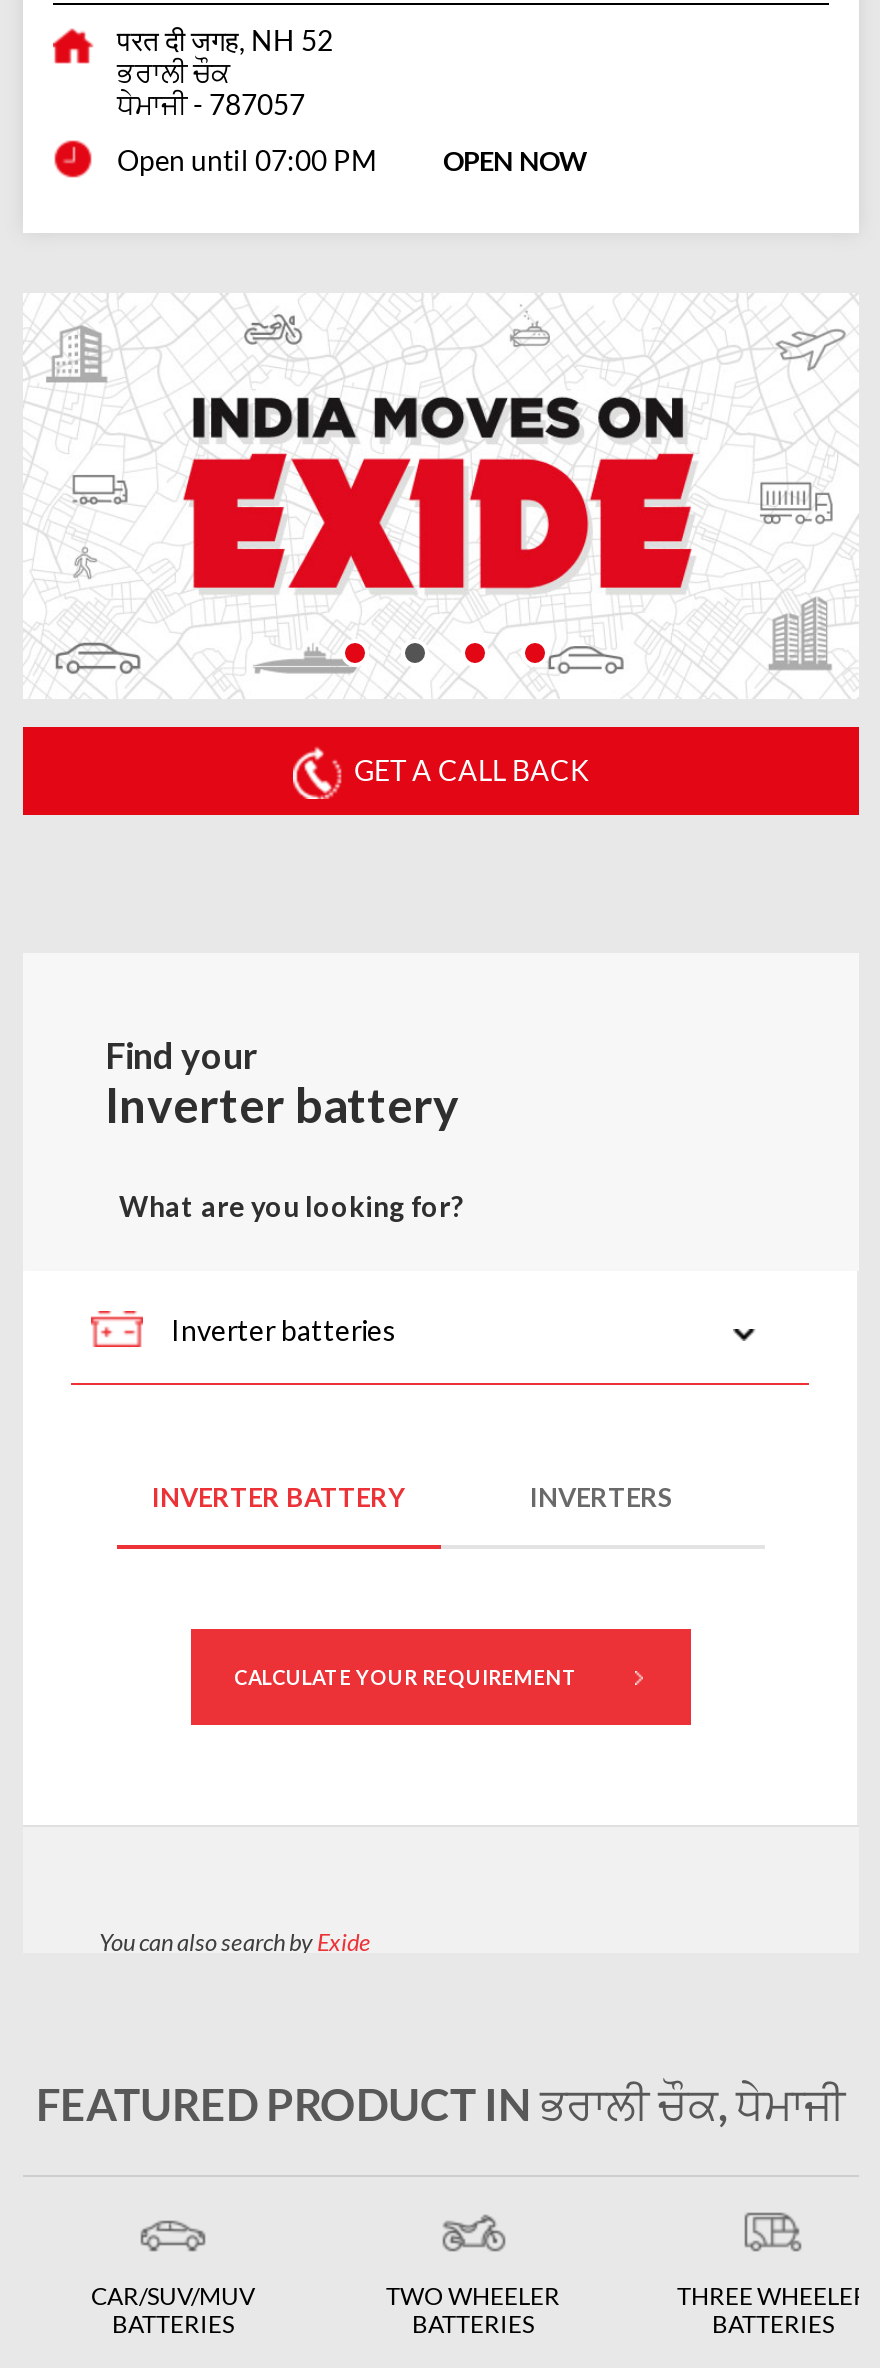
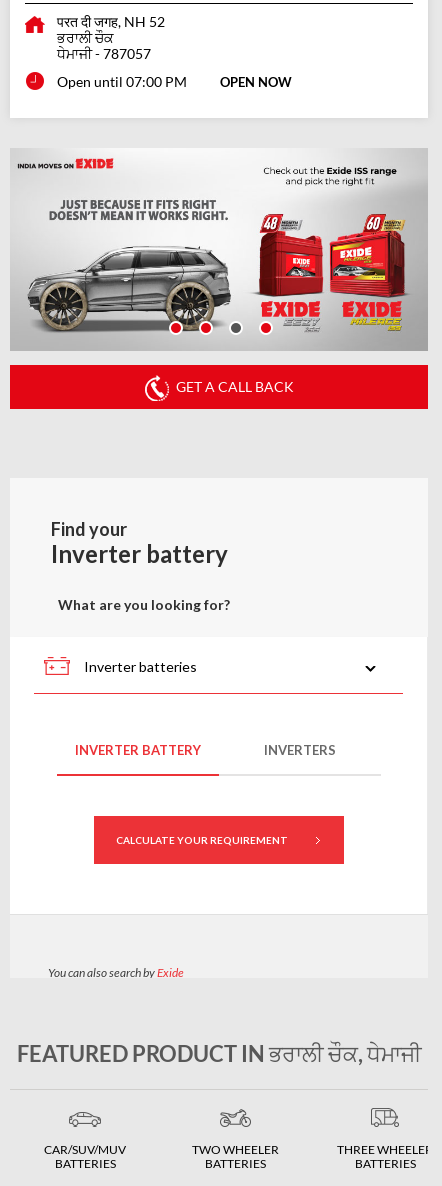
- [image]
+ [image]
